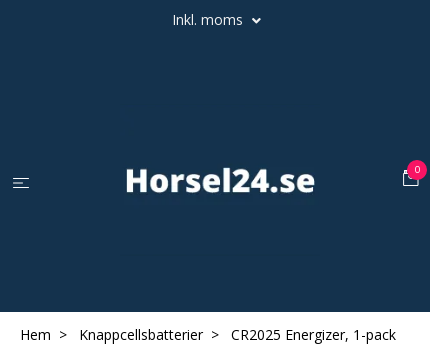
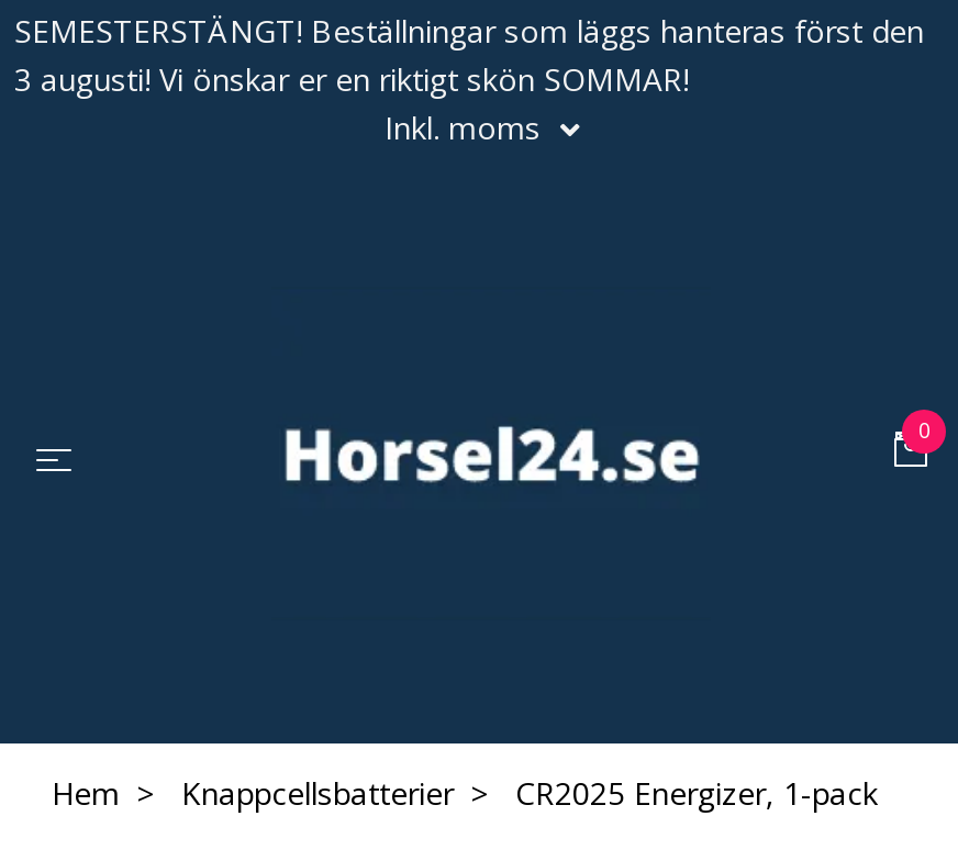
+ SEMESTERSTÄNGT! Beställningar som läggs hanteras först den
+ 3 augusti! Vi önskar er en riktigt skön SOMMAR!
